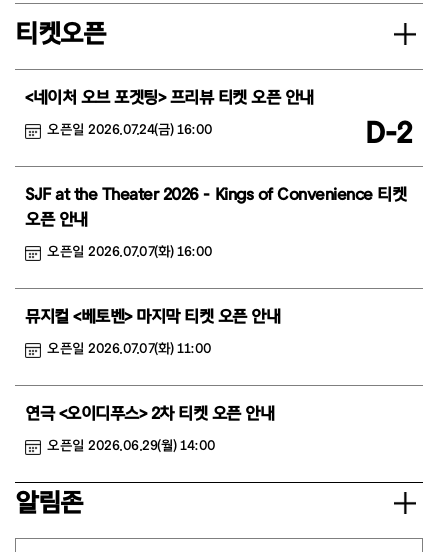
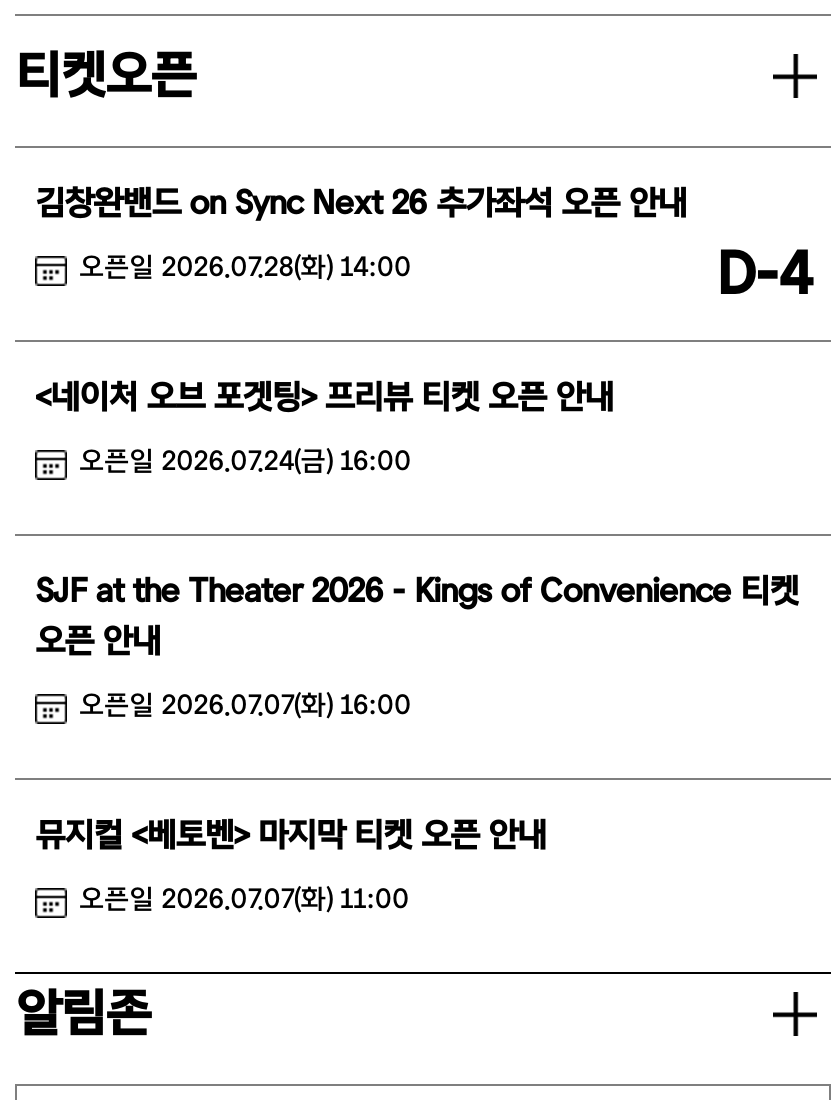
+ 김창완밴드 on Sync Next 26 추가좌석 오픈 안내
+ 오픈일 2026.07.28(화) 14:00
+ D-4

moved down: <네이처 오브 포겟팅> 프리뷰 티켓 오픈 안내

- D-2

moved down: 오픈일 2026.07.24(금) 16:00 | 오픈 안내 | 오픈일 2026.07.07(화) 16:00 | 뮤지컬 <베토벤> 마지막 티켓 오픈 안내 | 오픈일 2026.07.07(화) 11:00

- 연극 <오이디푸스> 2차 티켓 오픈 안내
- 오픈일 2026.06.29(월) 14:00
